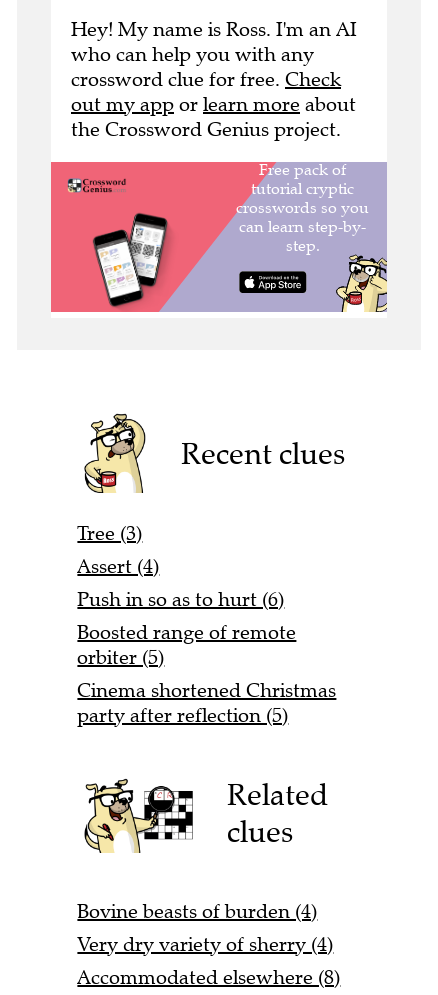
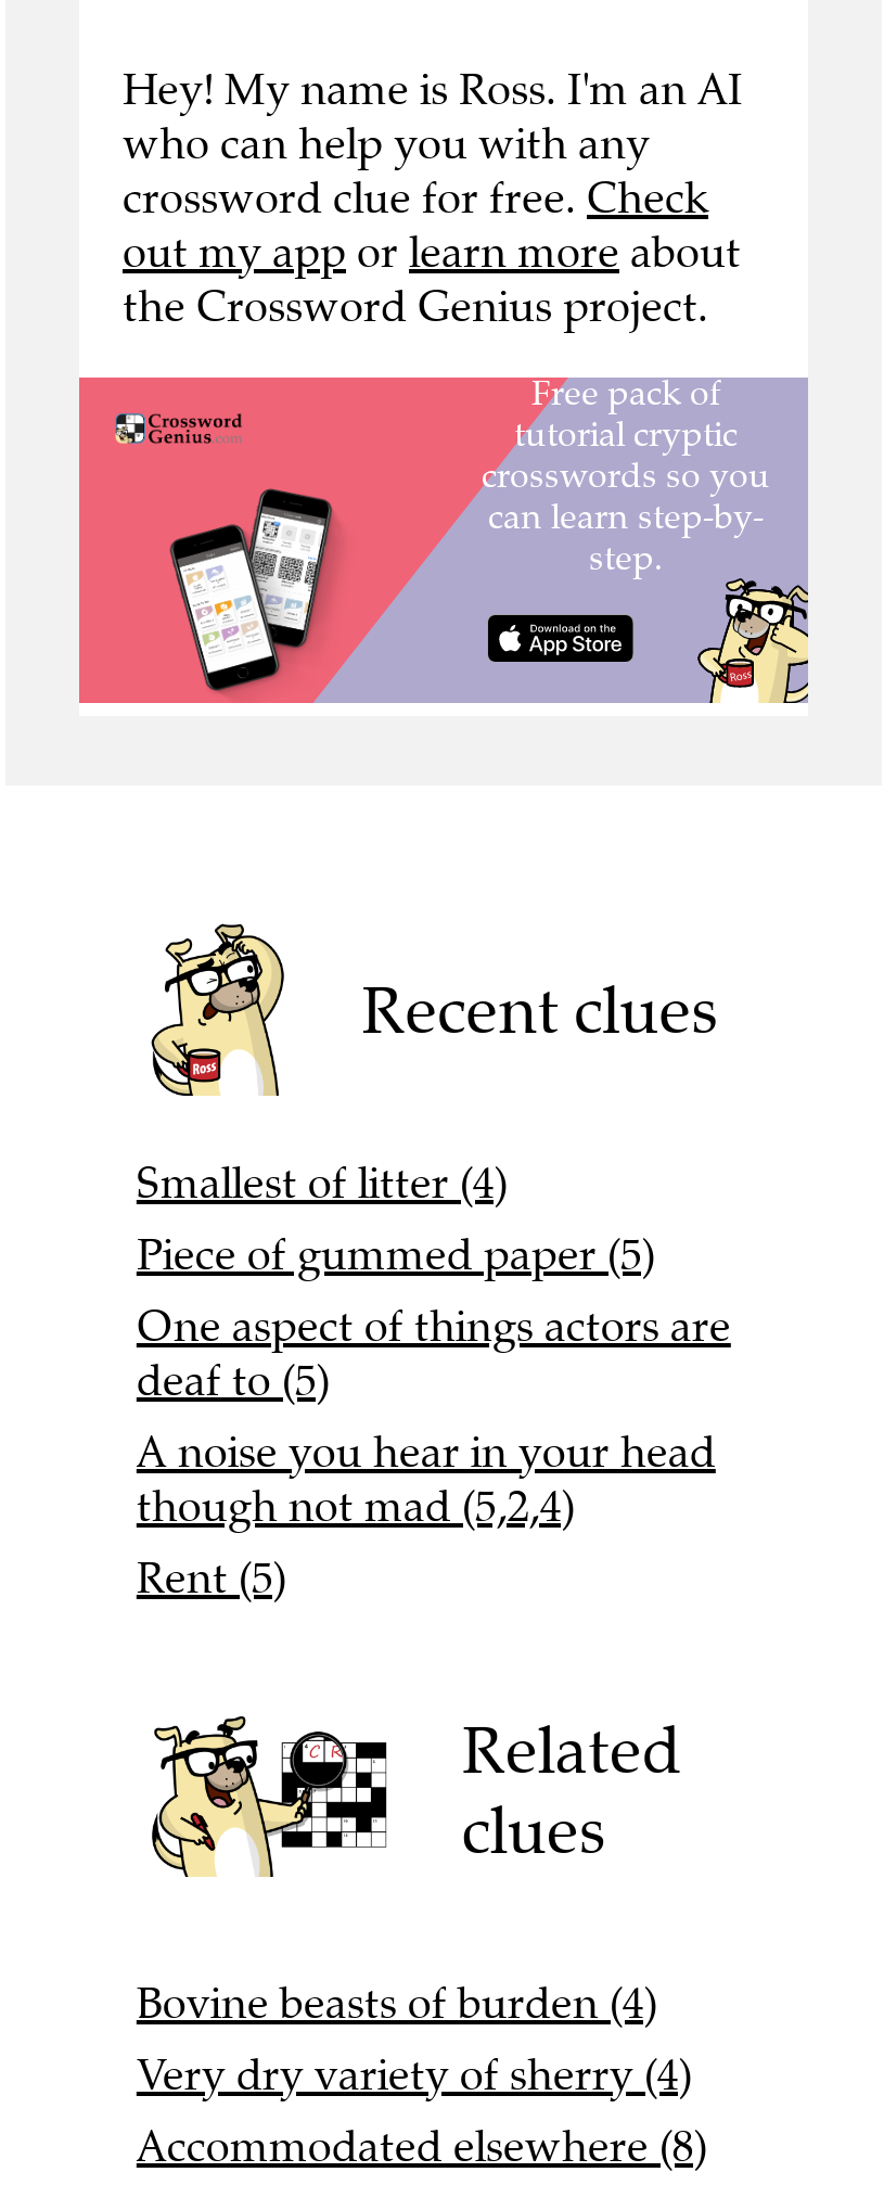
- Tree (3)
- Assert (4)
- Push in so as to hurt (6)
- Boosted range of remote
- orbiter (5)
- Cinema shortened Christmas
- party after reflection (5)
+ Smallest of litter (4)
+ Piece of gummed paper (5)
+ One aspect of things actors are
+ deaf to (5)
+ A noise you hear in your head
+ though not mad (5,2,4)
+ Rent (5)
